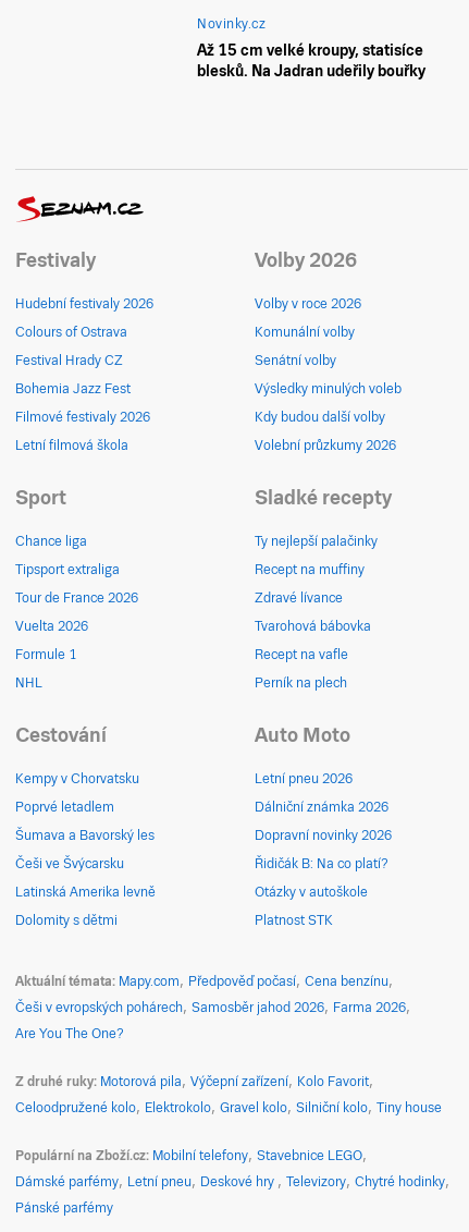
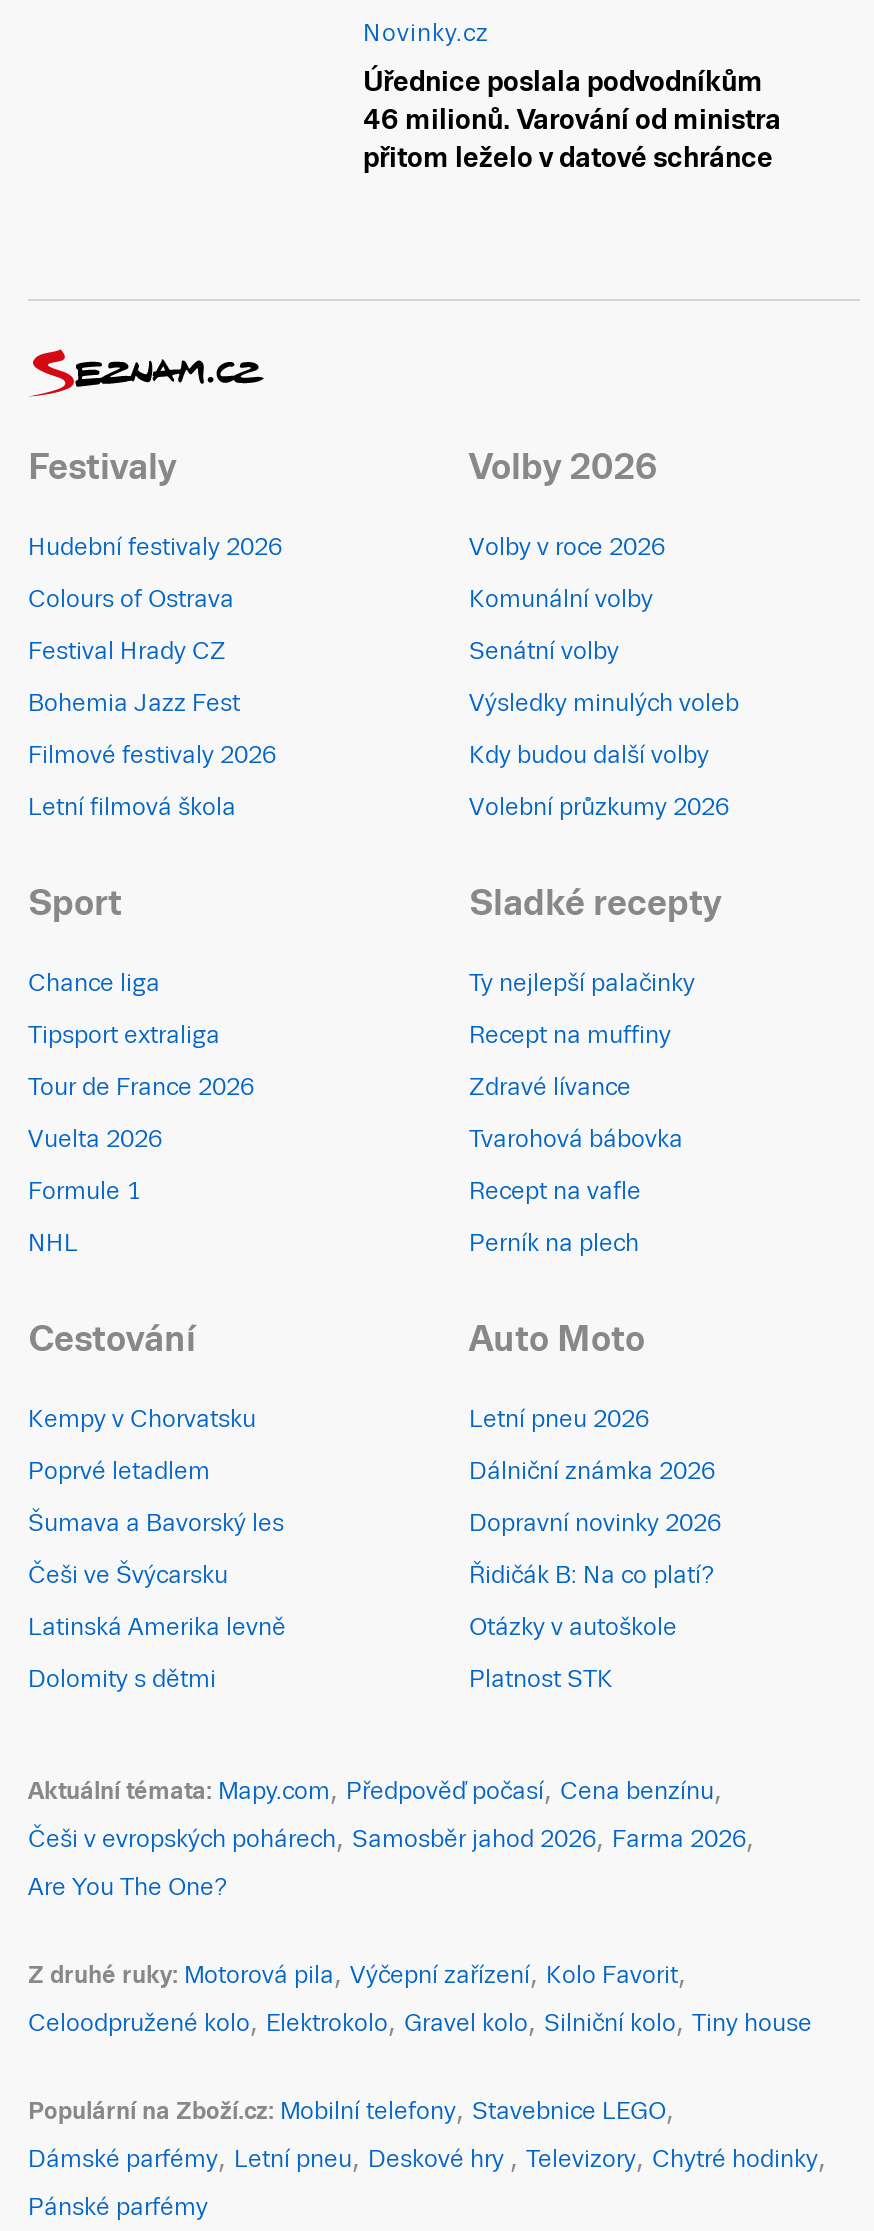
- Až 15 cm velké kroupy, statisíce
- blesků. Na Jadran udeřily bouřky
+ Úřednice poslala podvodníkům
+ 46 milionů. Varování od ministra
+ přitom leželo v datové schránce
